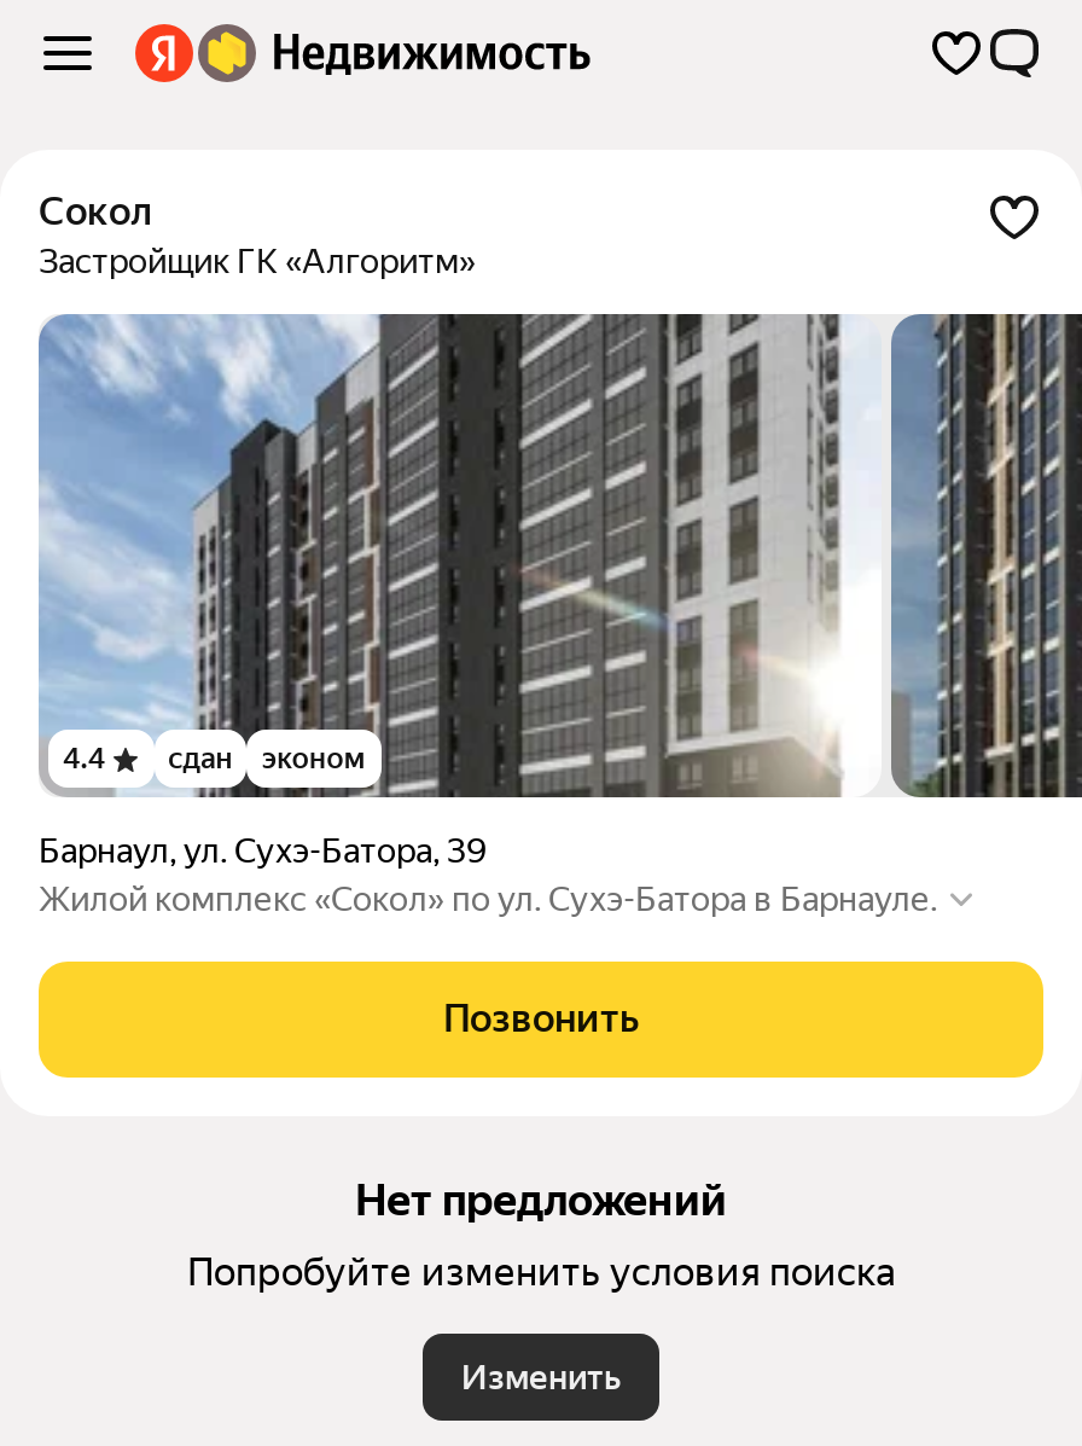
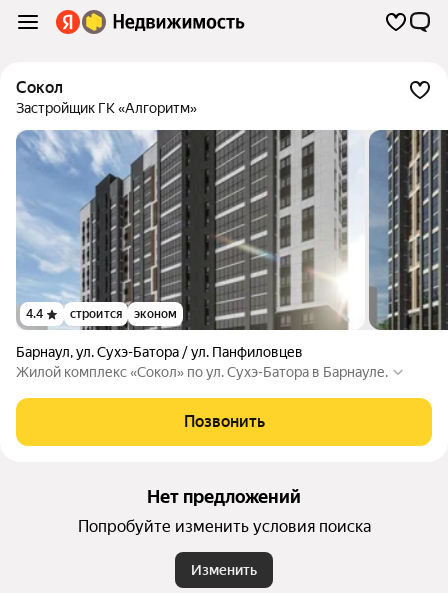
- сдан
+ строится

- Барнаул, ул. Сухэ-Батора, 39
+ Барнаул, ул. Сухэ-Батора / ул. Панфиловцев
